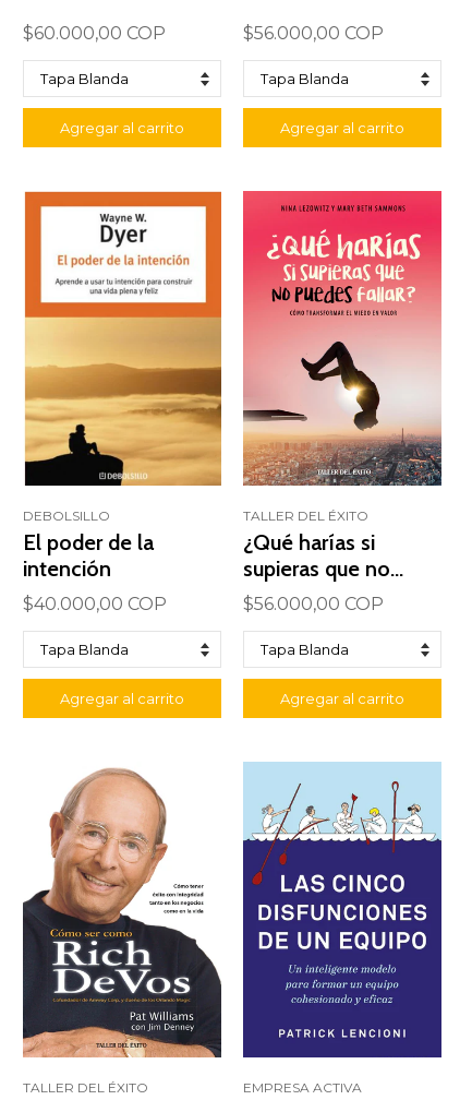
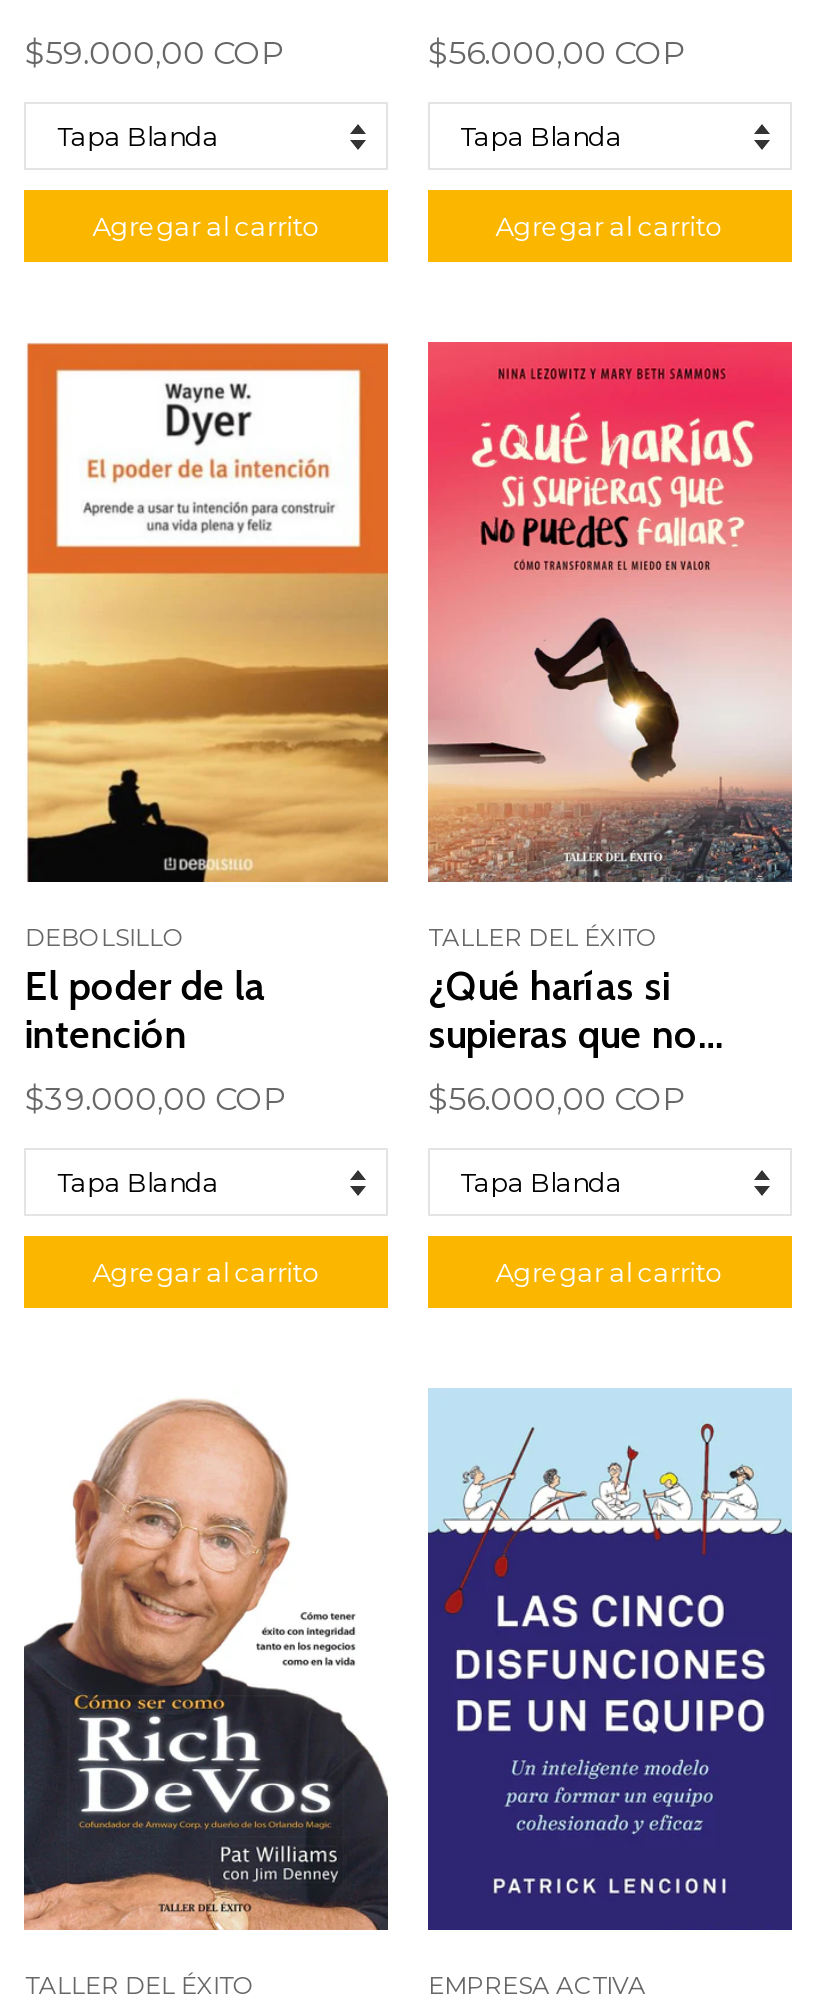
- $60.000,00 COP
+ $59.000,00 COP

- $40.000,00 COP
+ $39.000,00 COP
